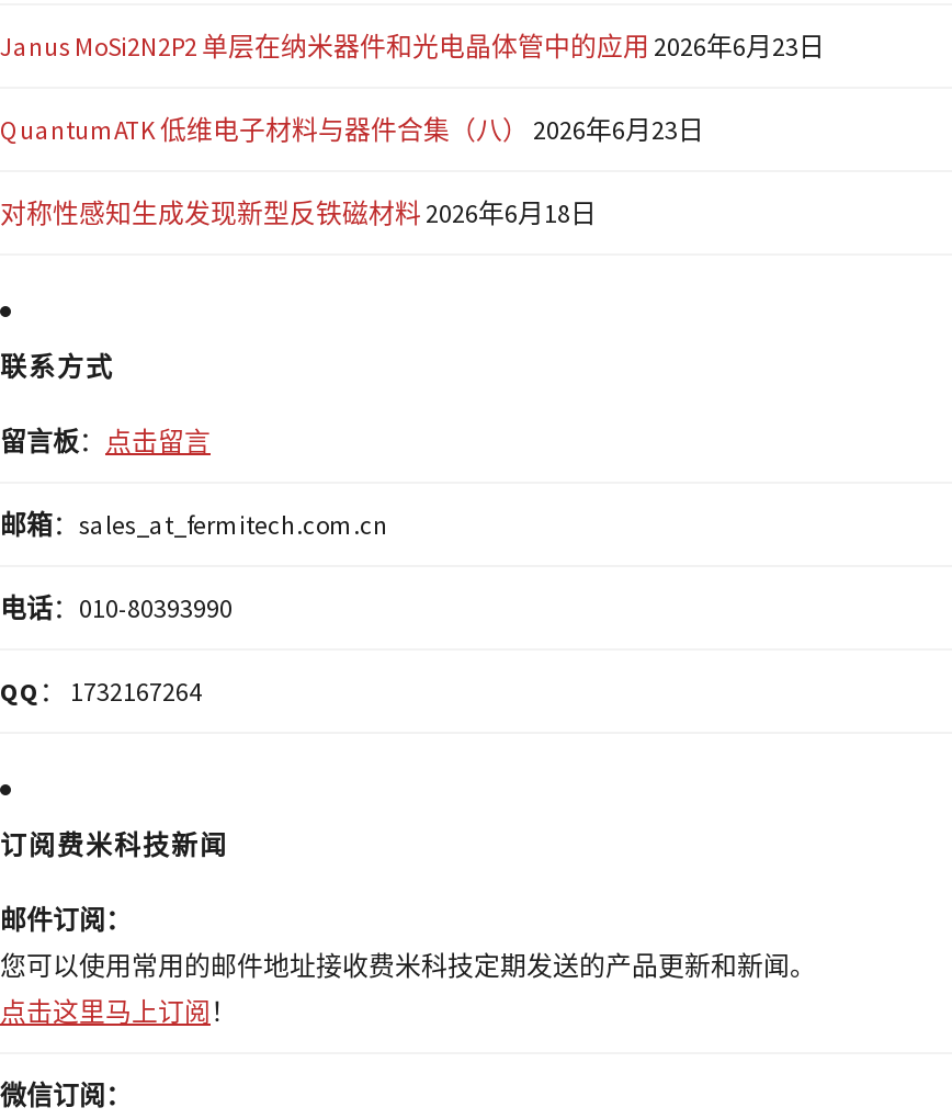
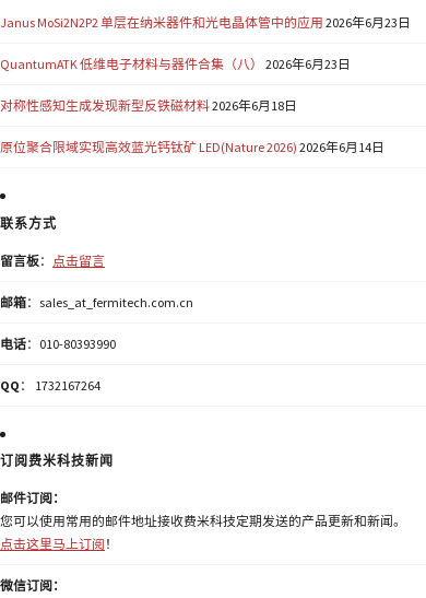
+ 原位聚合限域实现高效蓝光钙钛矿 LED(Nature 2026) 2026年6月14日
